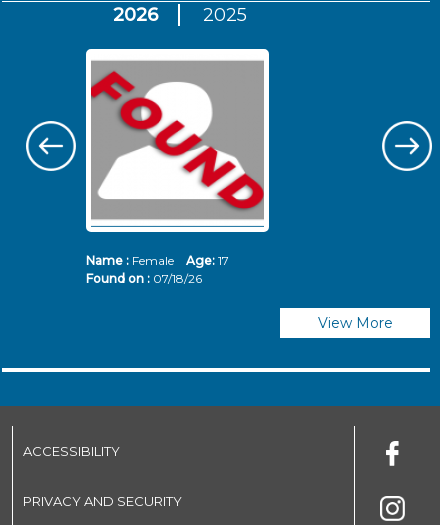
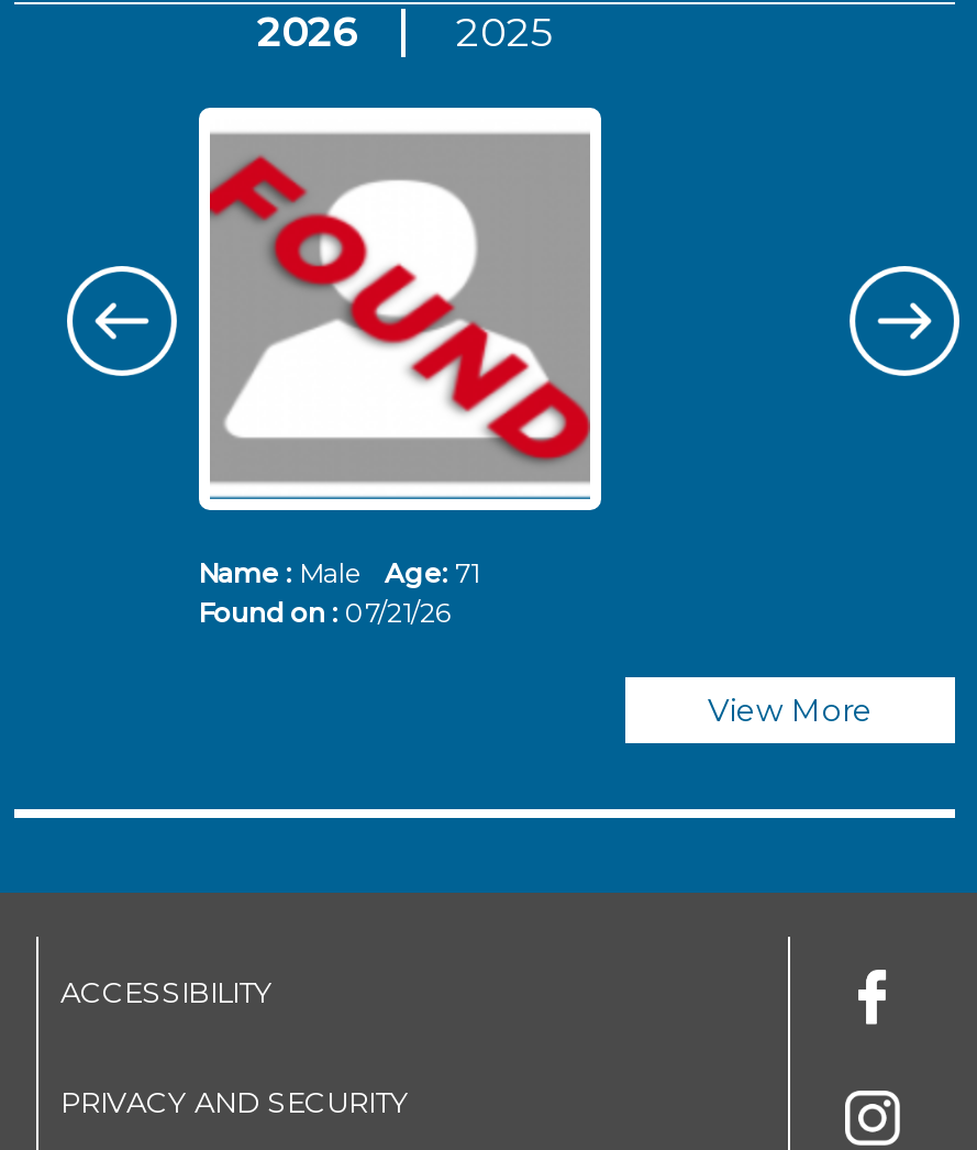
- Name : Female Age: 17
+ Name : Male Age: 71

- Found on : 07/18/26
+ Found on : 07/21/26
